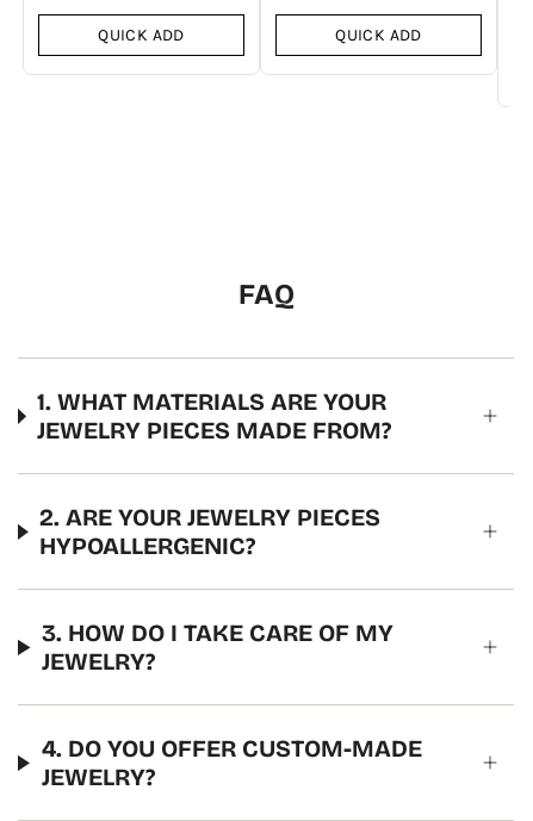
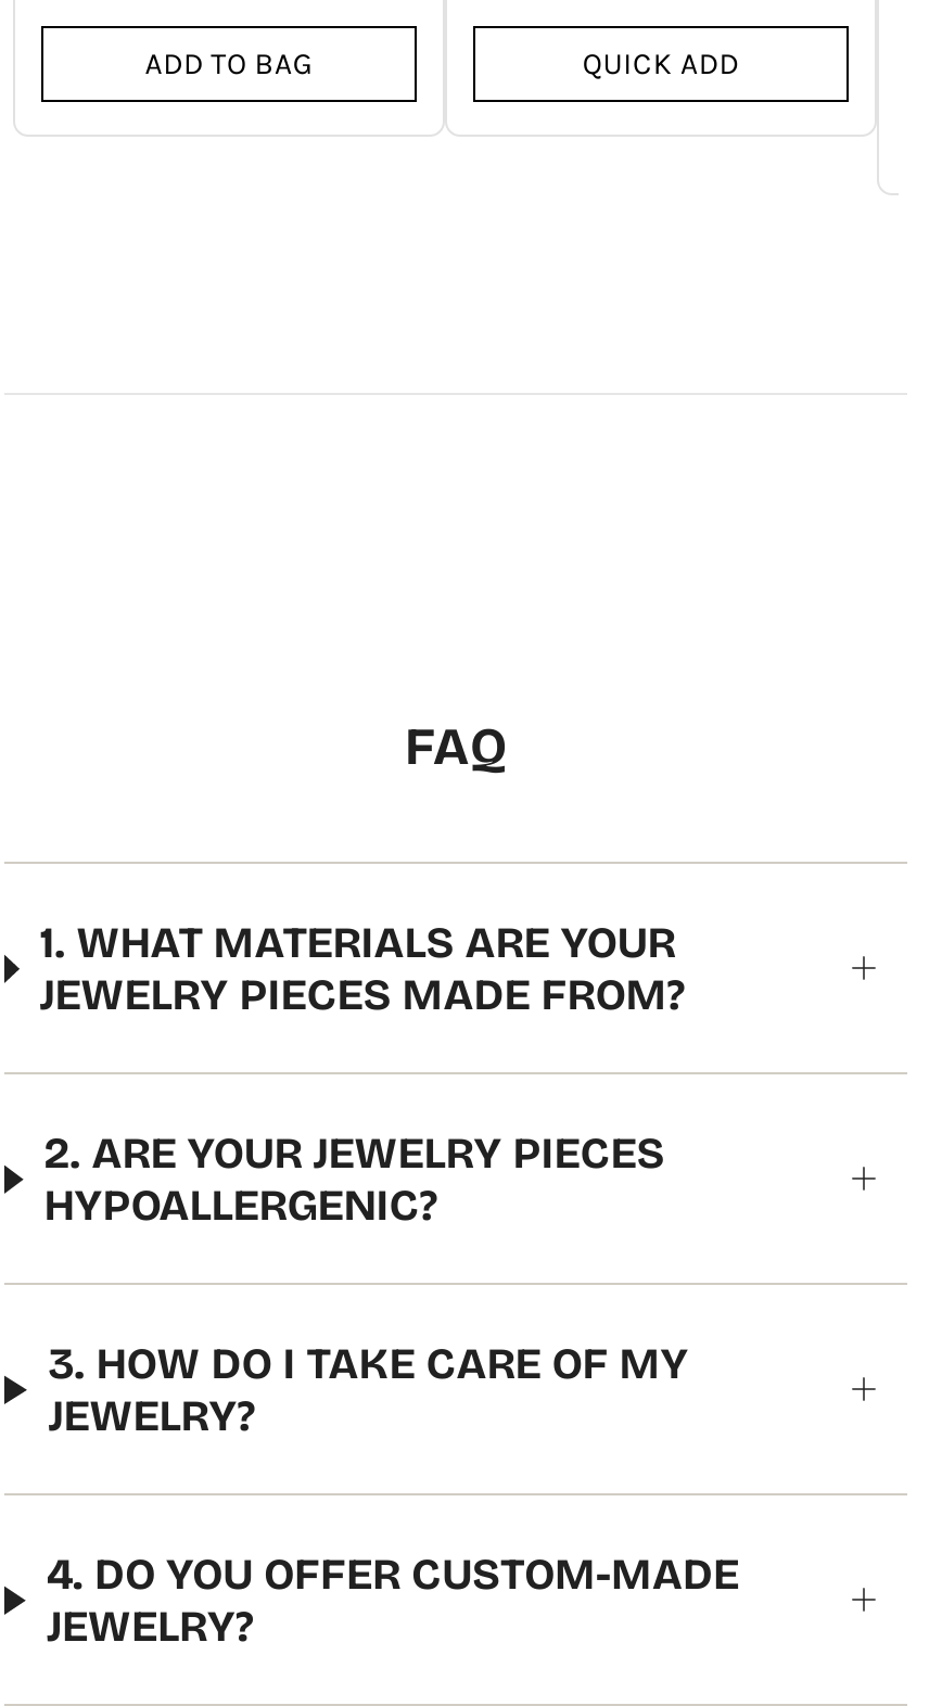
- QUICK ADD
+ ADD TO BAG
